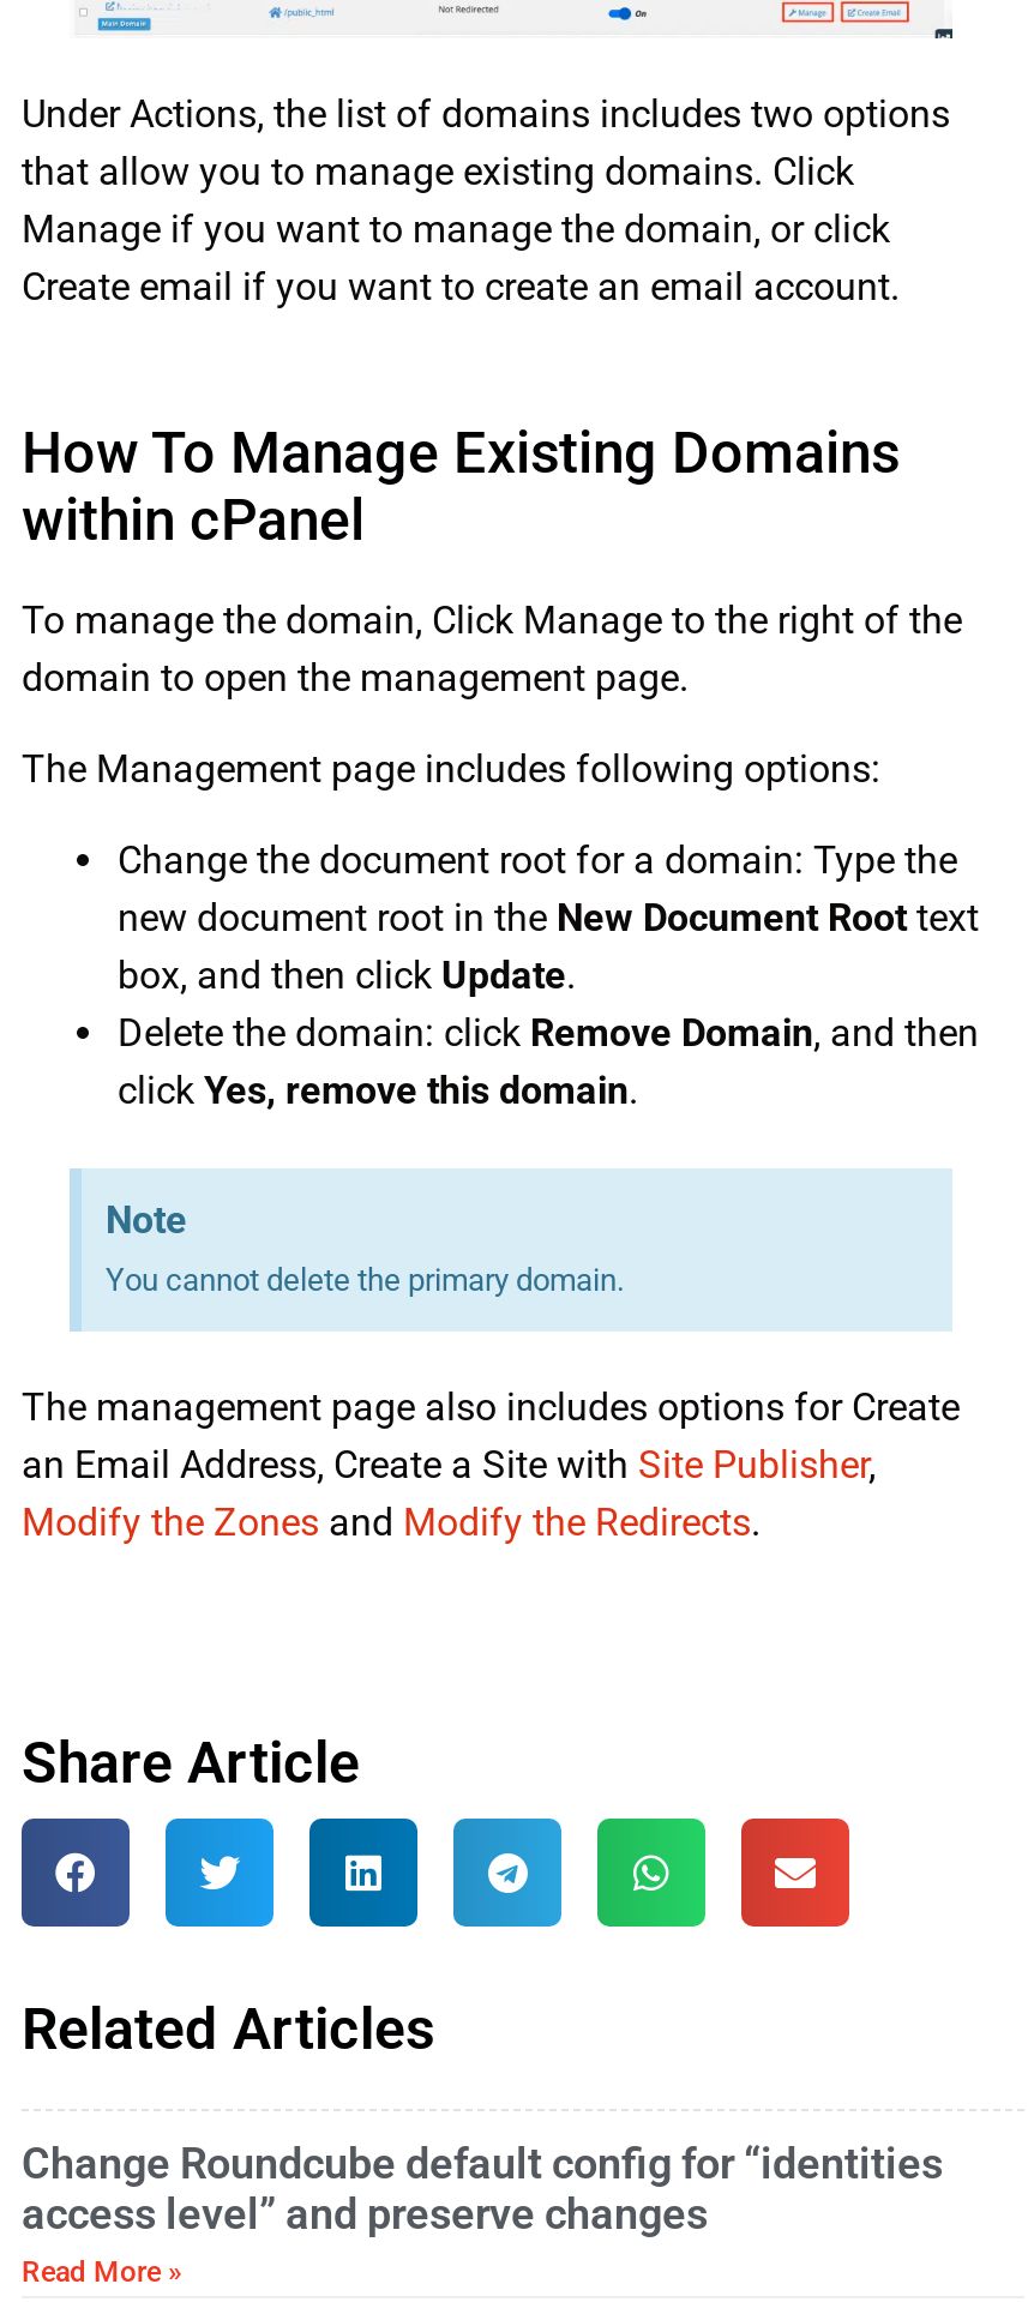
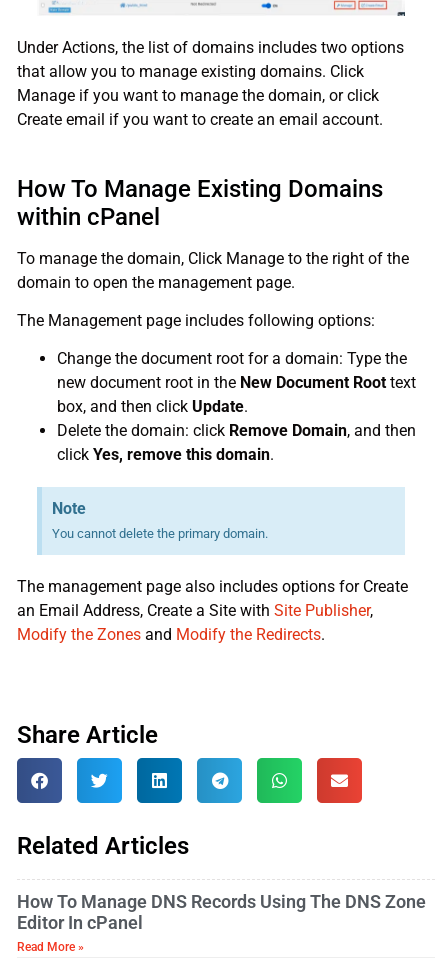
- Change Roundcube default config for “identities
- access level” and preserve changes
+ How To Manage DNS Records Using The DNS Zone
+ Editor In cPanel
